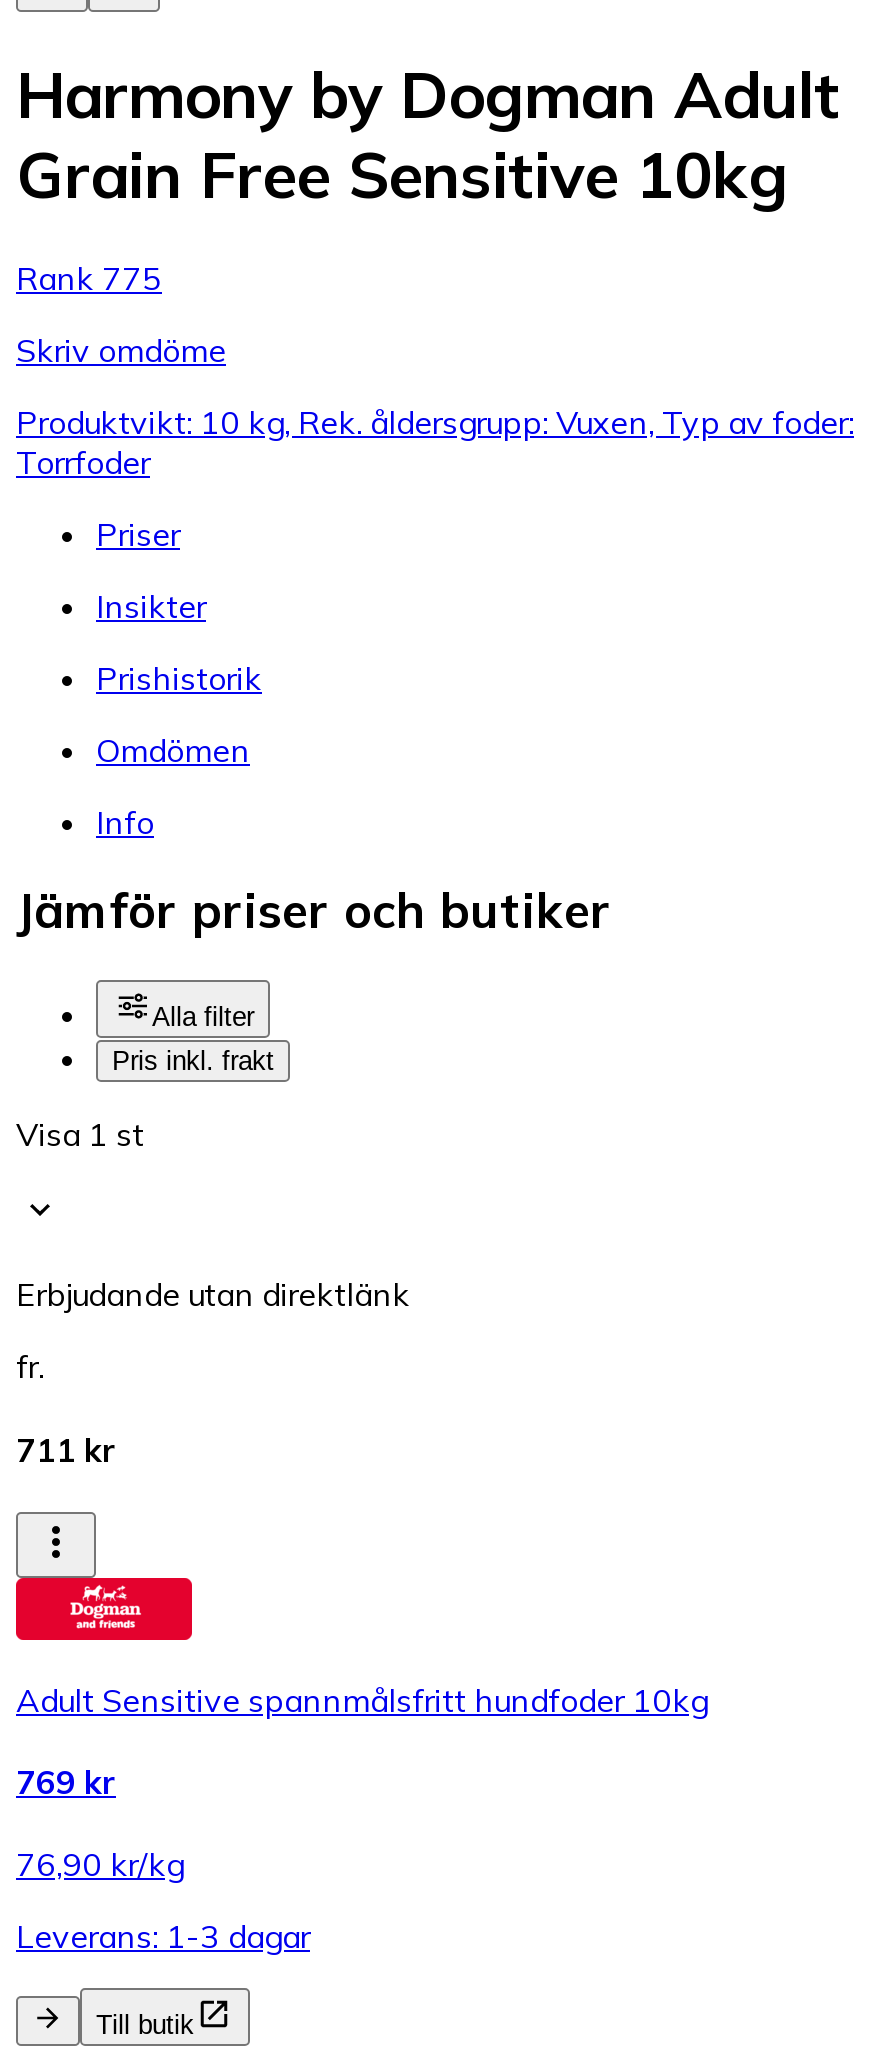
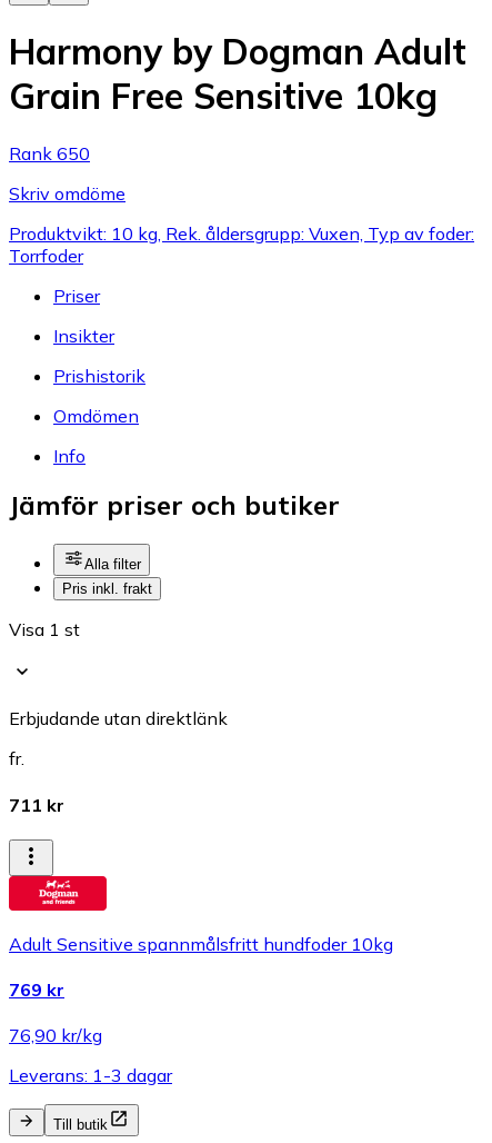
- Rank 775
+ Rank 650
